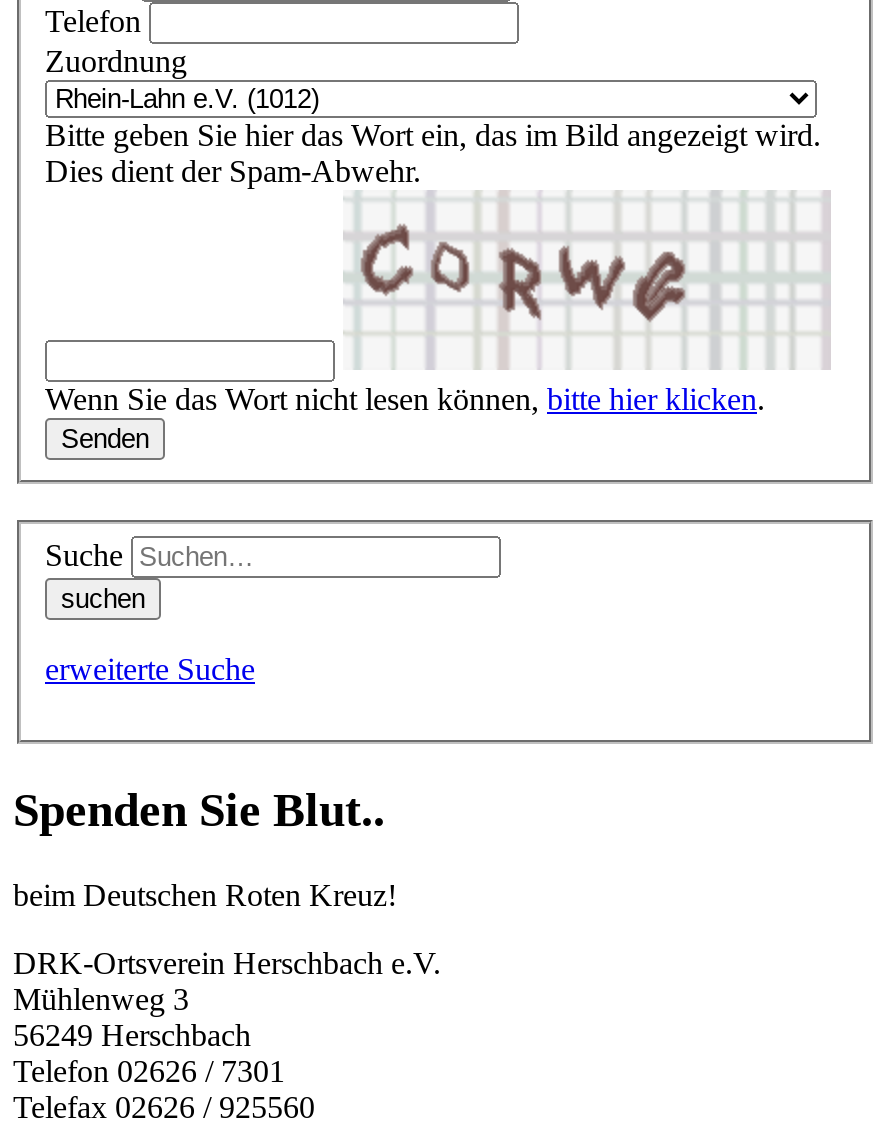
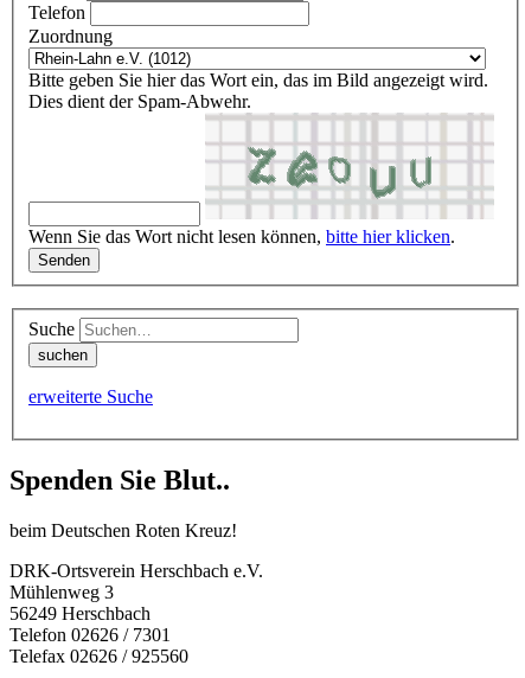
- [image]
+ [image]
